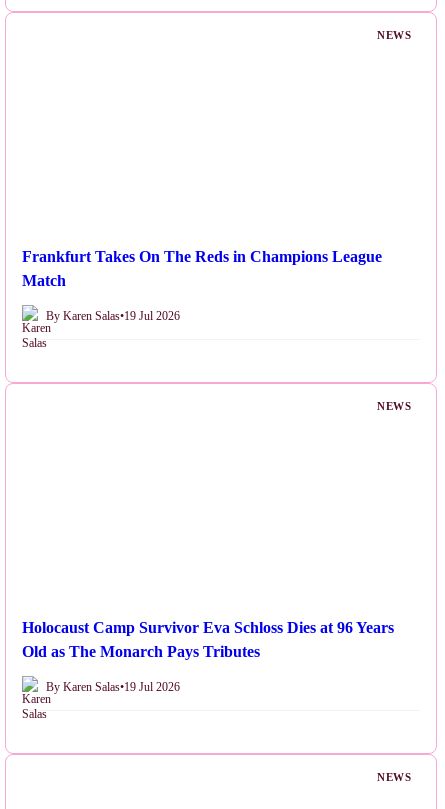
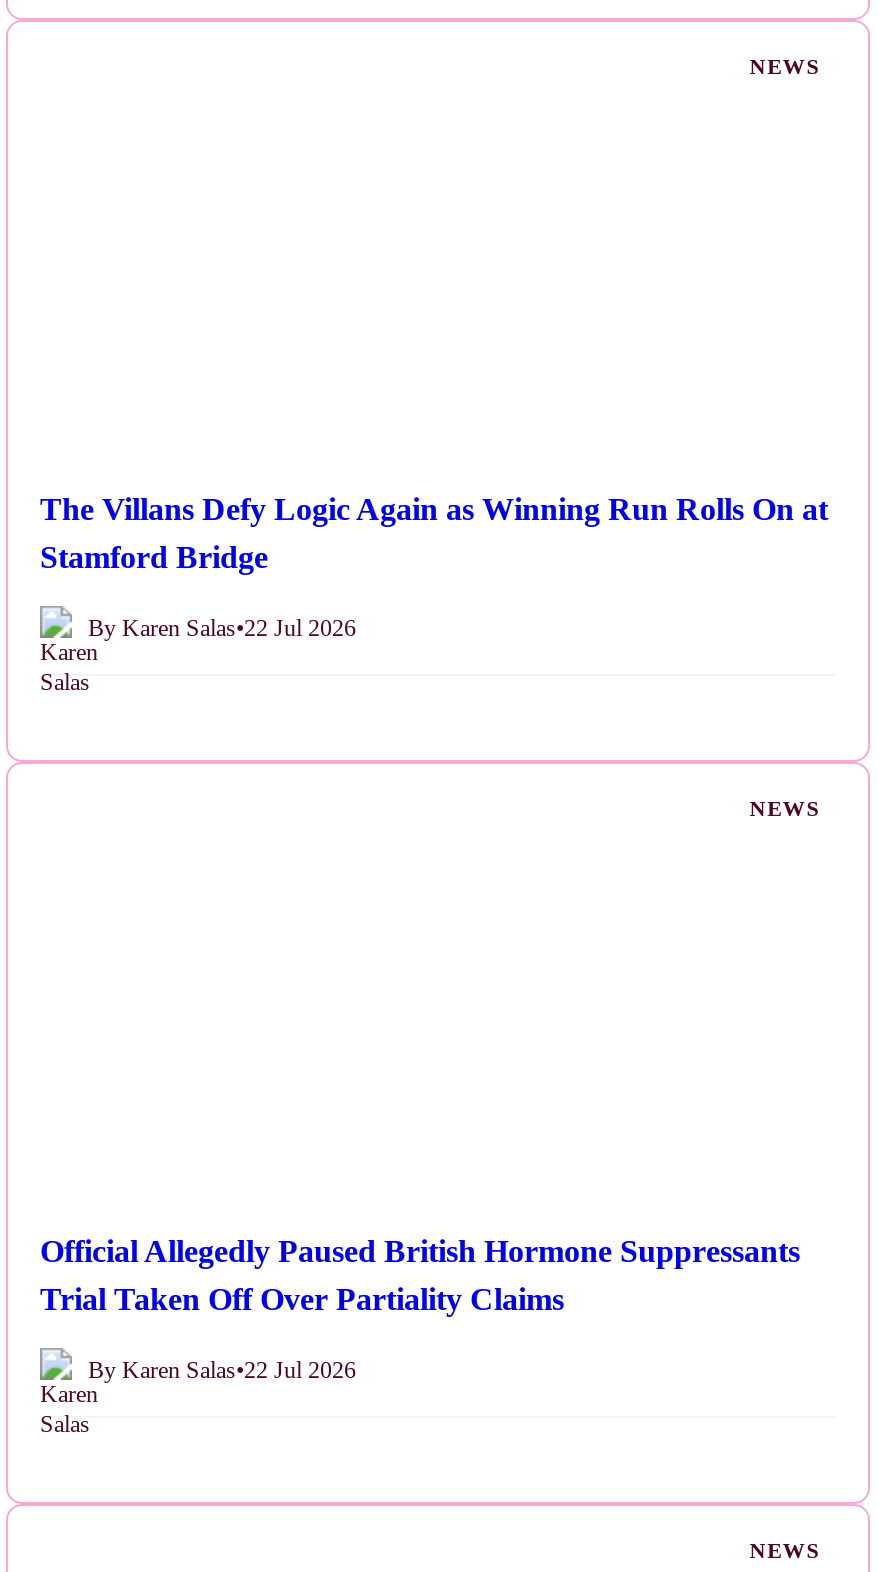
- Frankfurt Takes On The Reds in Champions League
- Match
+ The Villans Defy Logic Again as Winning Run Rolls On at
+ Stamford Bridge

- By Karen Salas•19 Jul 2026
+ By Karen Salas•22 Jul 2026

- Holocaust Camp Survivor Eva Schloss Dies at 96 Years
- Old as The Monarch Pays Tributes
+ Official Allegedly Paused British Hormone Suppressants
+ Trial Taken Off Over Partiality Claims

- By Karen Salas•19 Jul 2026
+ By Karen Salas•22 Jul 2026
